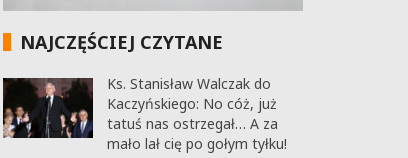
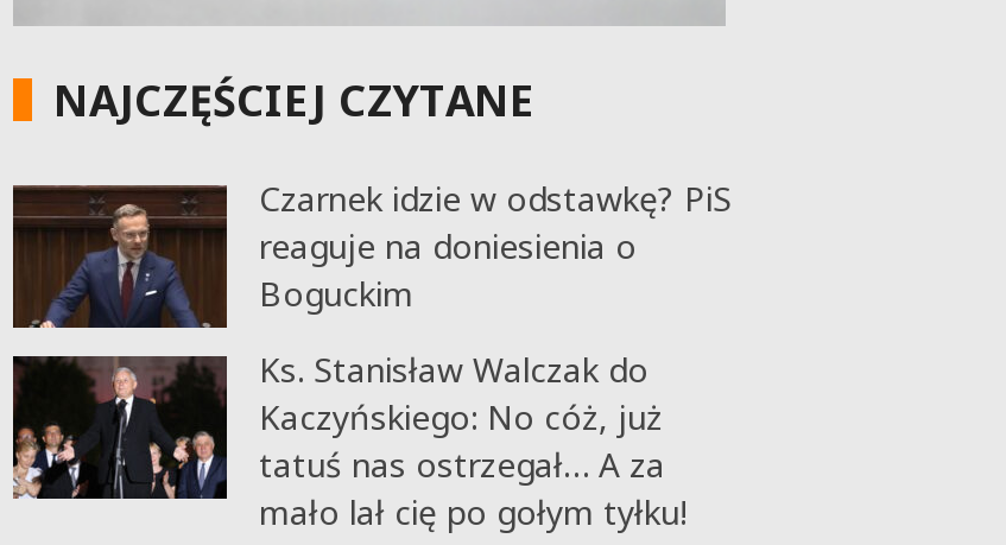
+ [image]
+ Czarnek idzie w odstawkę? PiS
+ reaguje na doniesienia o
+ Boguckim
